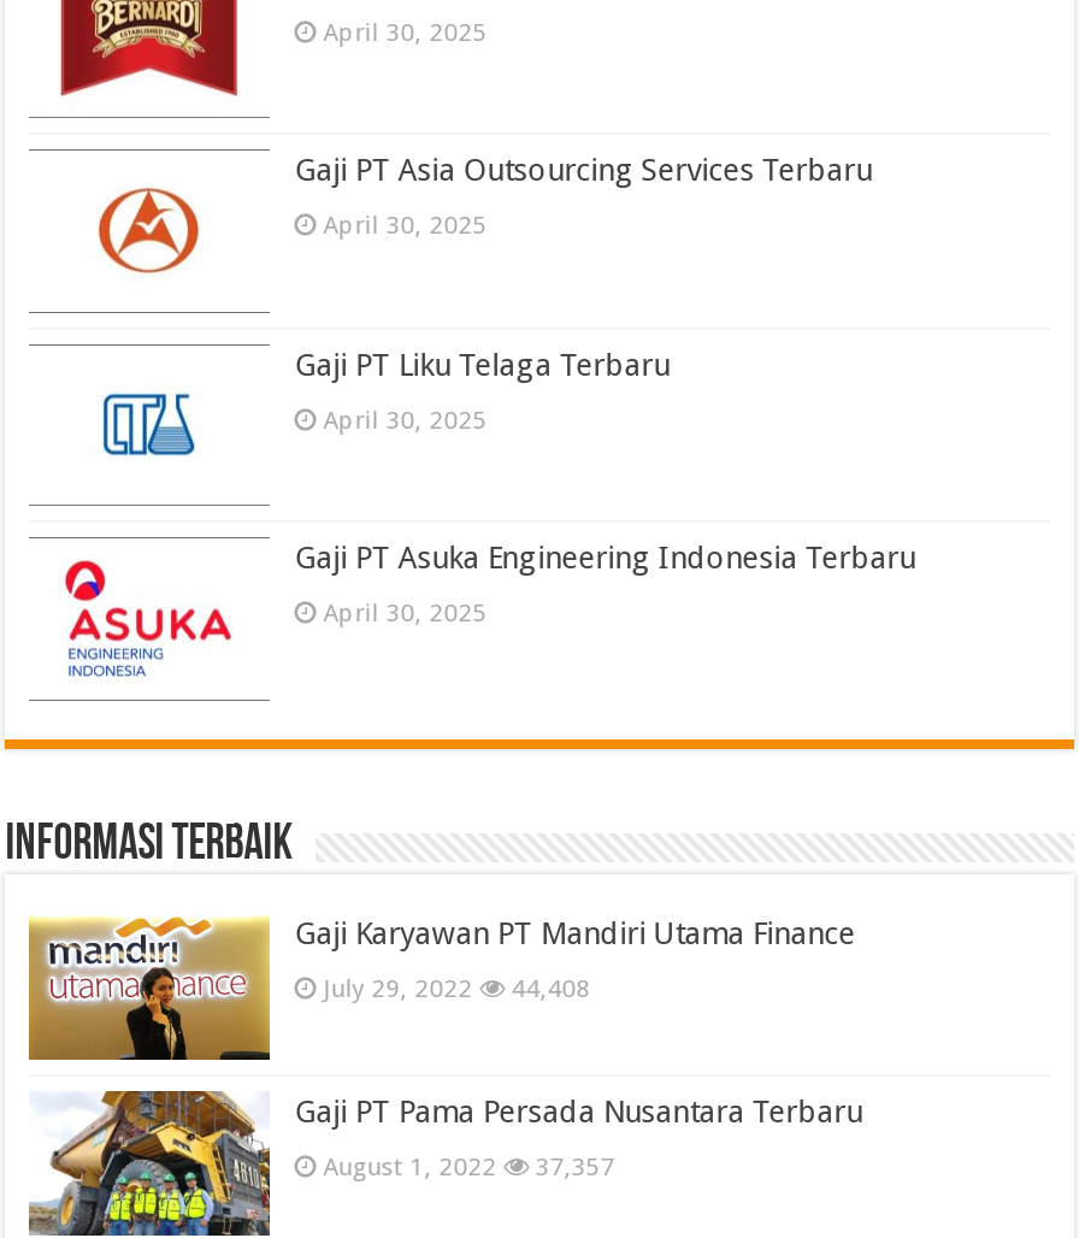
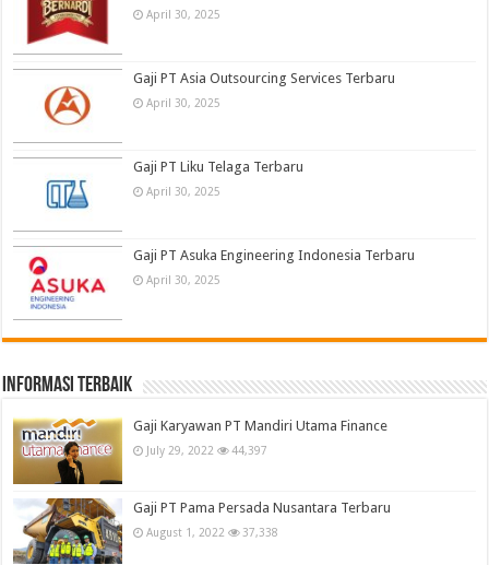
- July 29, 2022 44,408
+ July 29, 2022 44,397

- August 1, 2022 37,357
+ August 1, 2022 37,338
